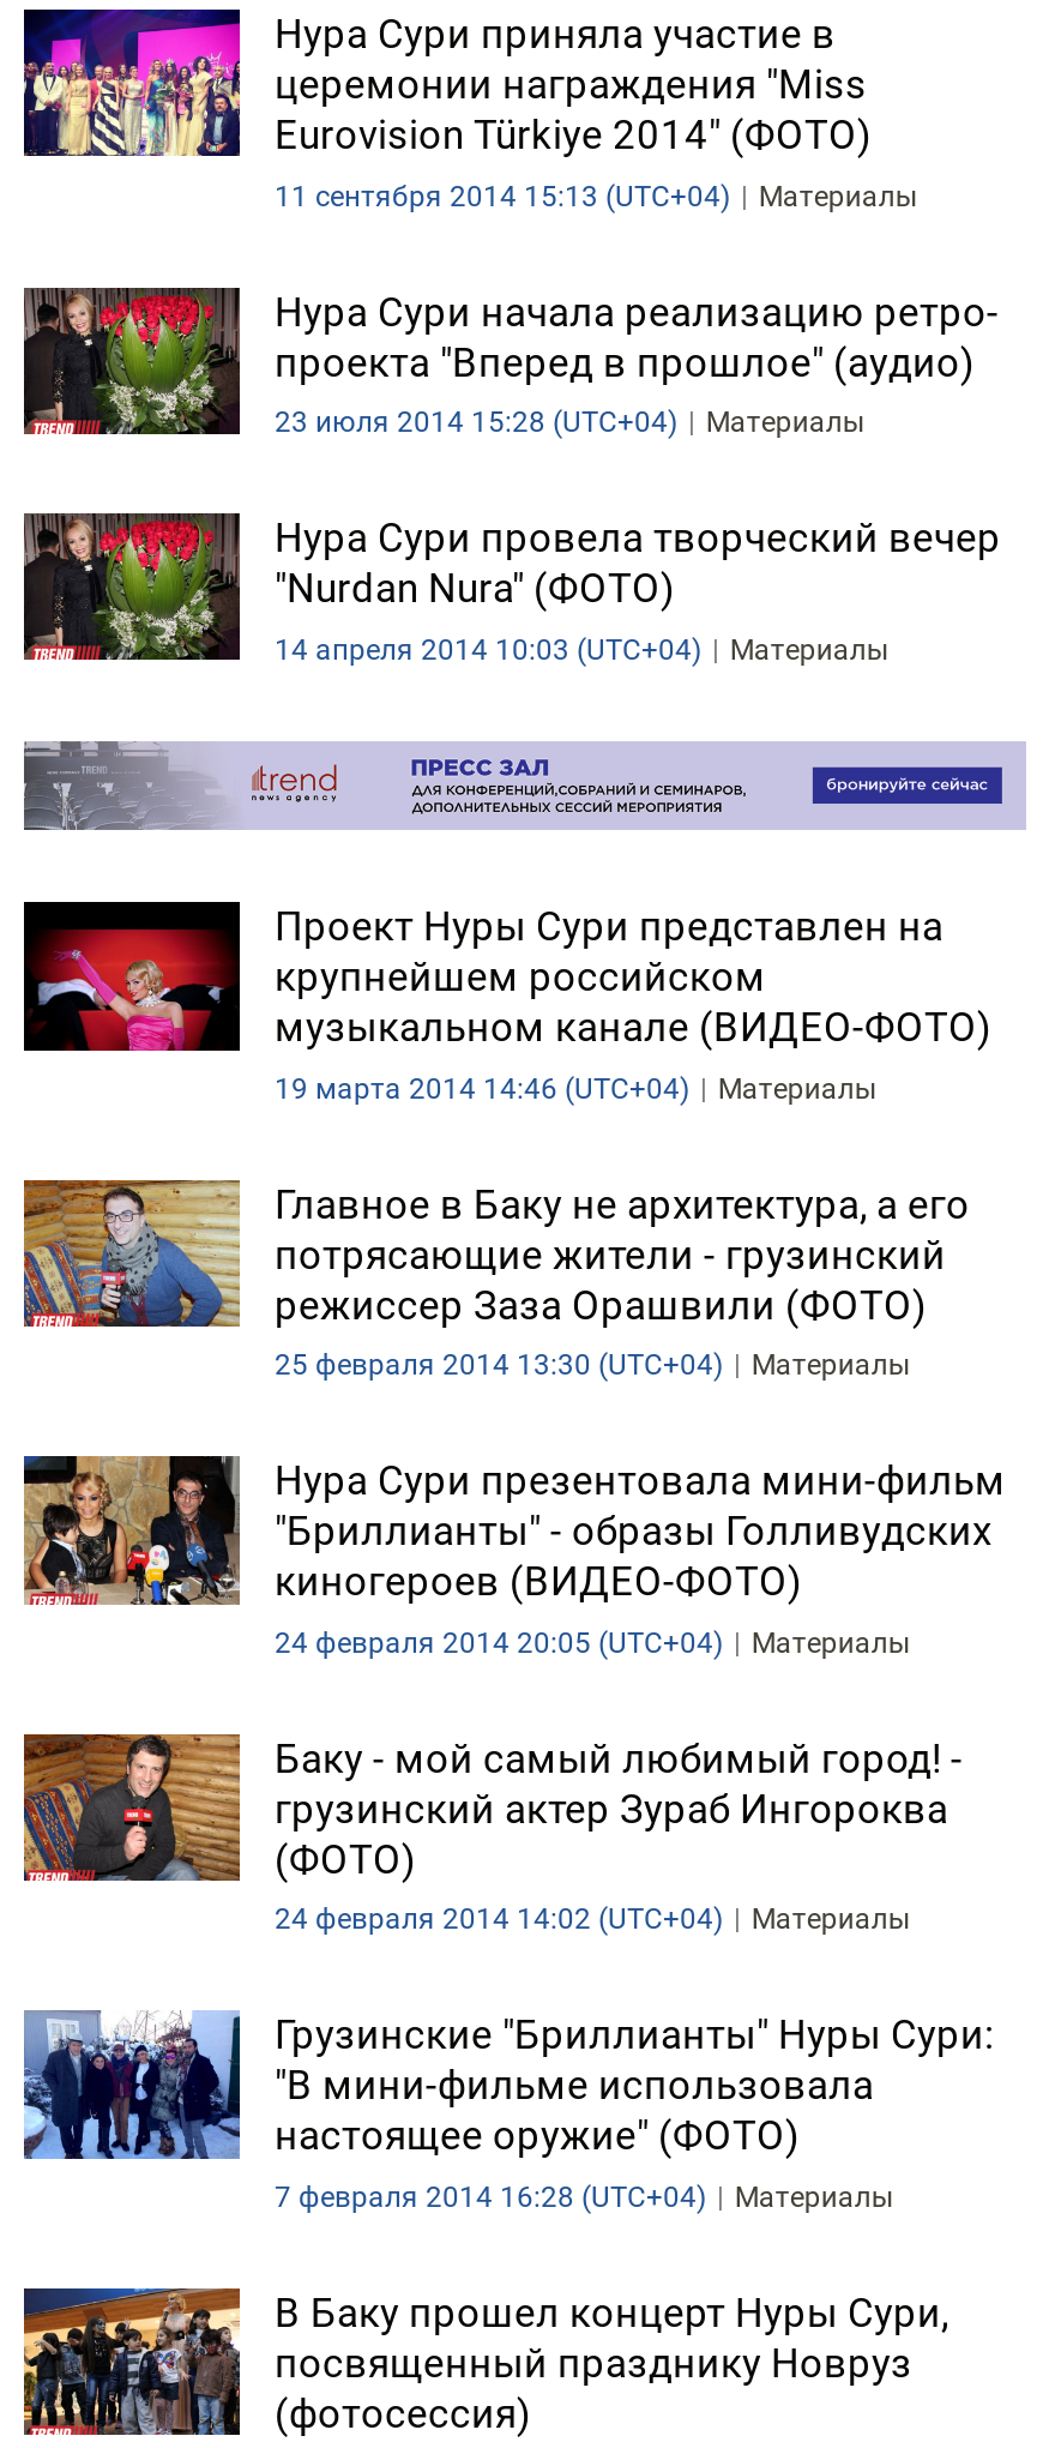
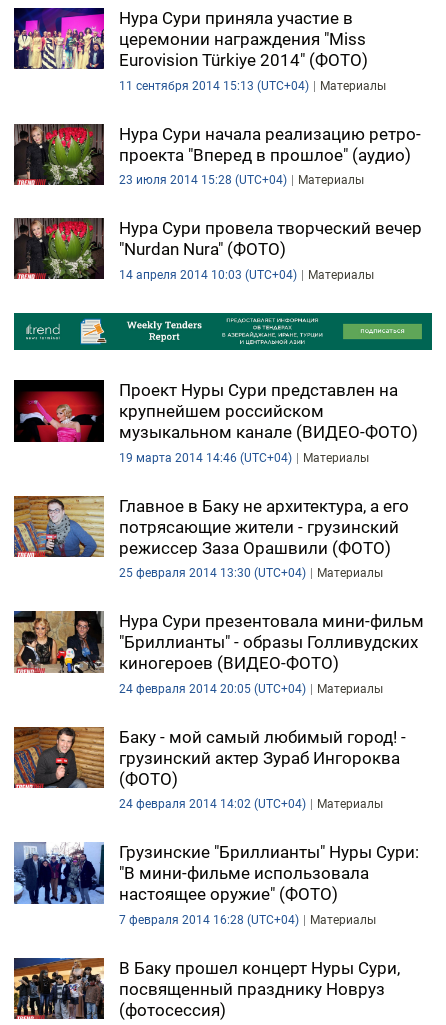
- [image]
+ [image]
